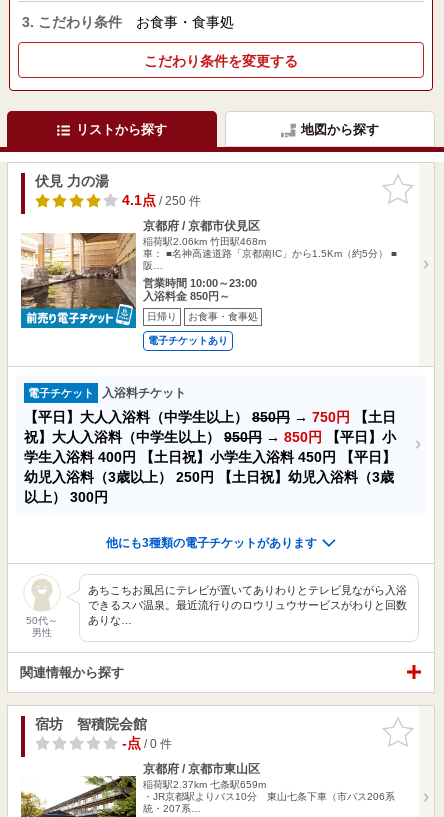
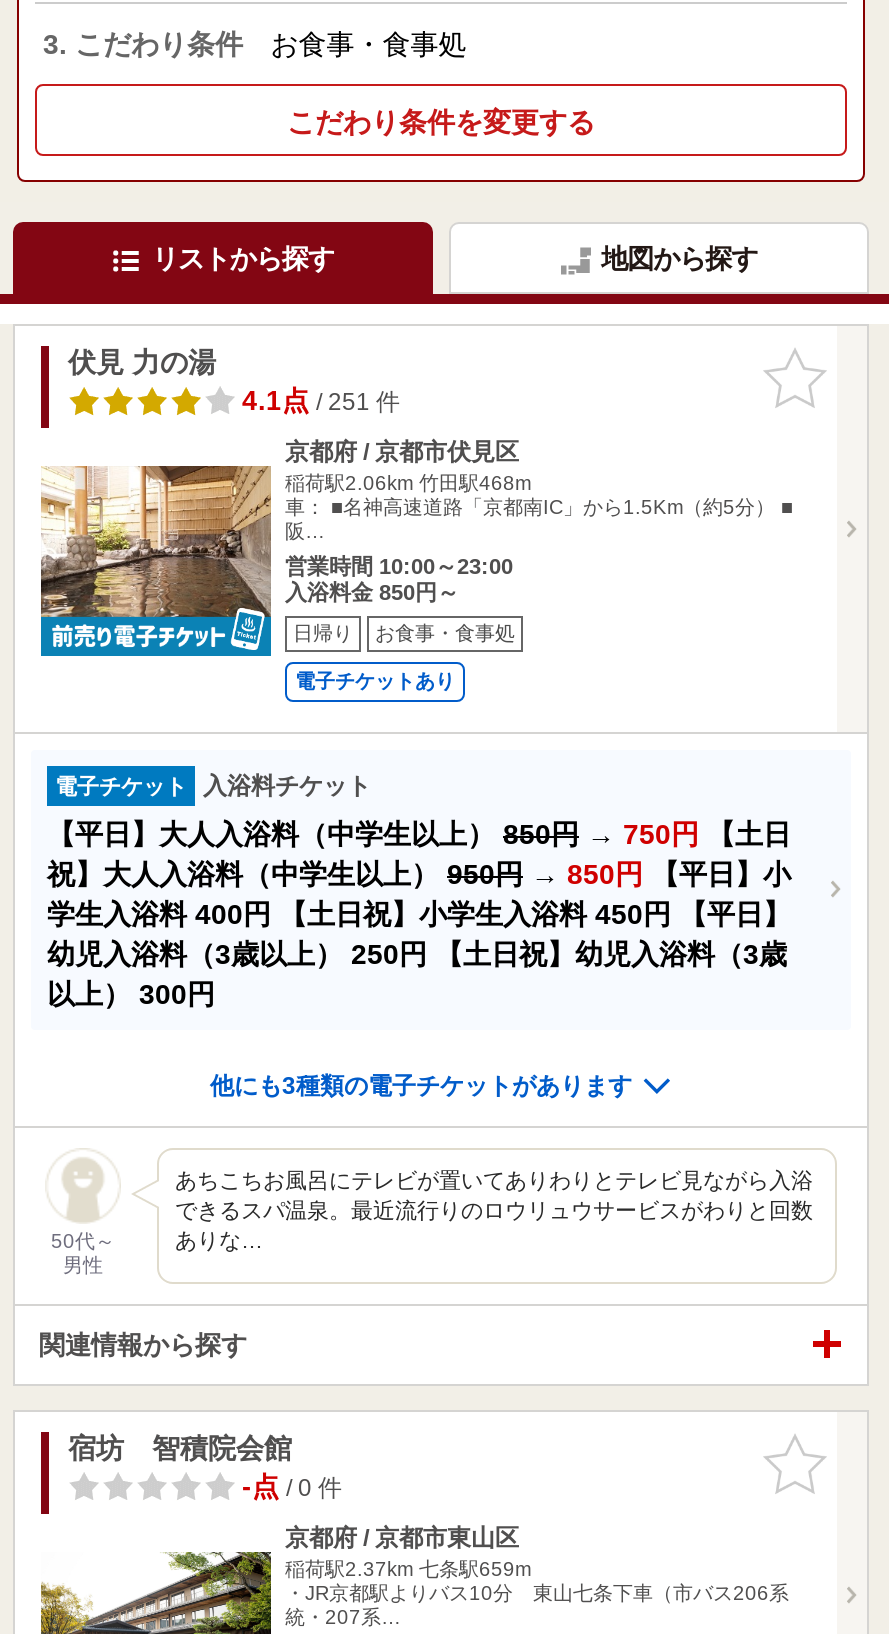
- 4.1点/ 250 件
+ 4.1点/ 251 件
